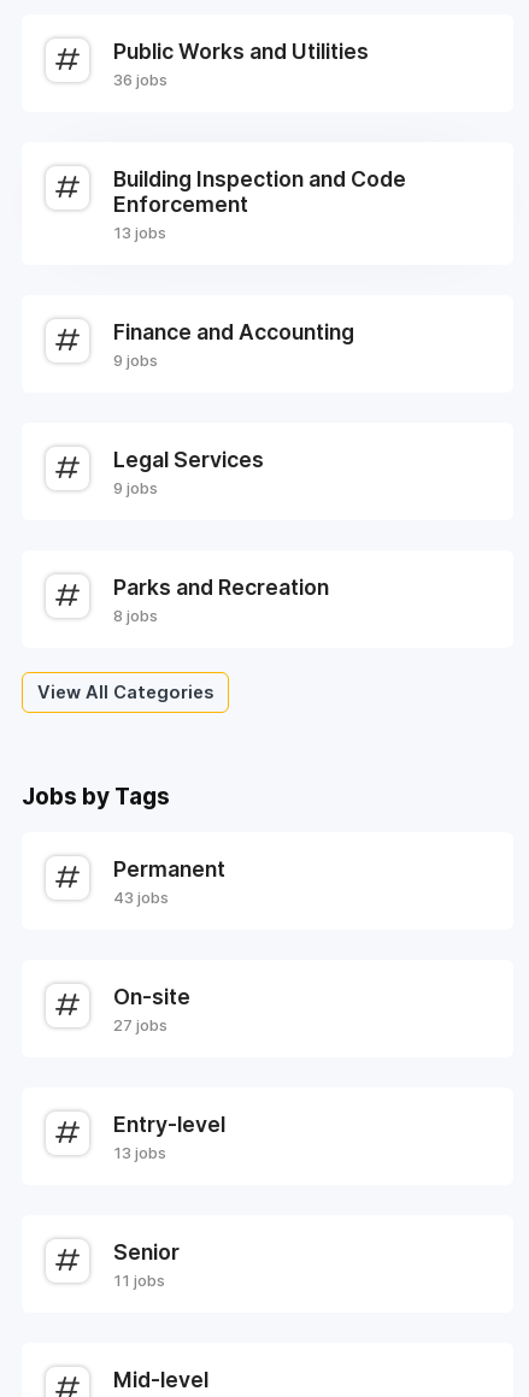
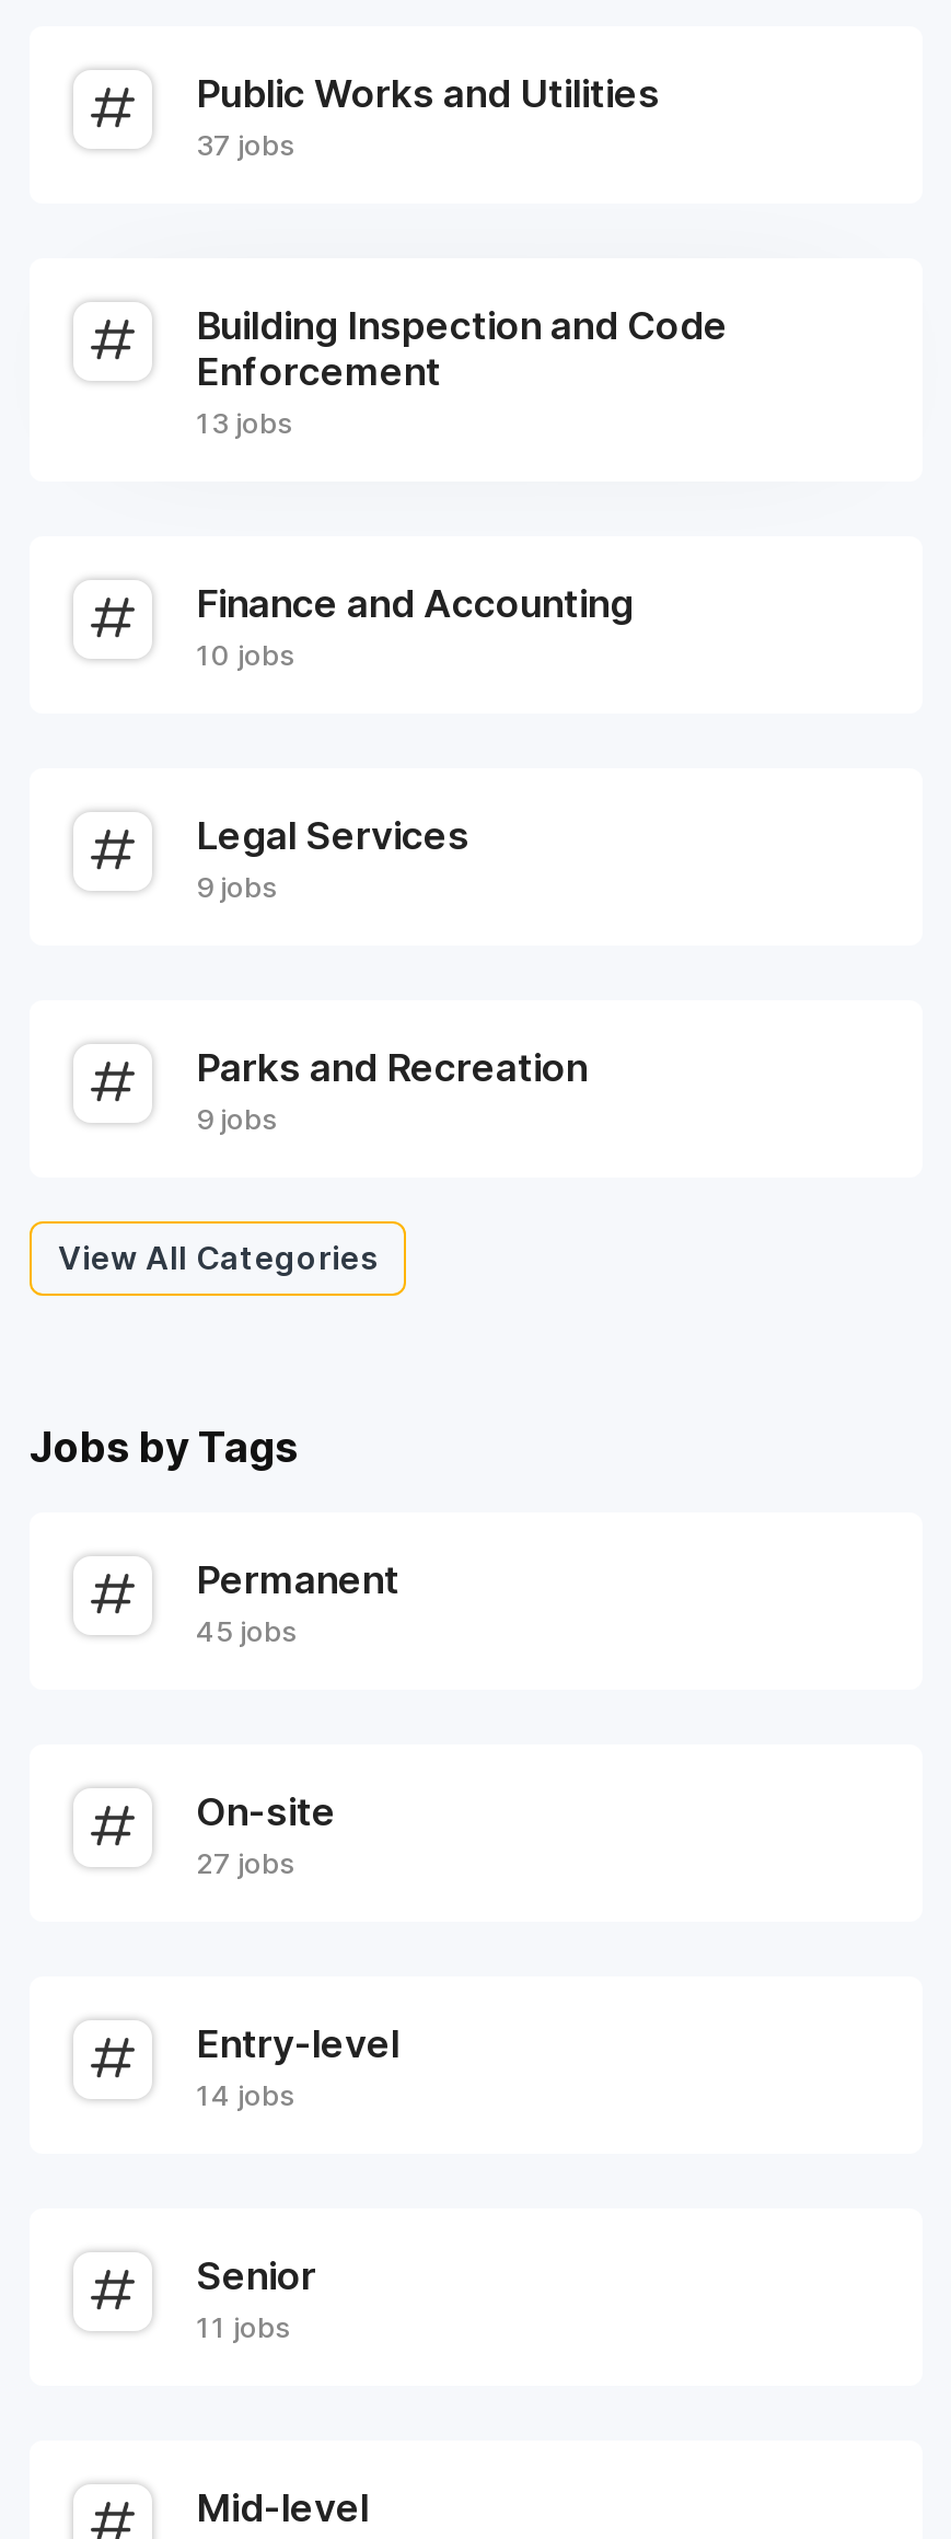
- 36 jobs
+ 37 jobs

- 9 jobs
+ 10 jobs

- 8 jobs
+ 9 jobs

- 43 jobs
+ 45 jobs

- 13 jobs
+ 14 jobs
